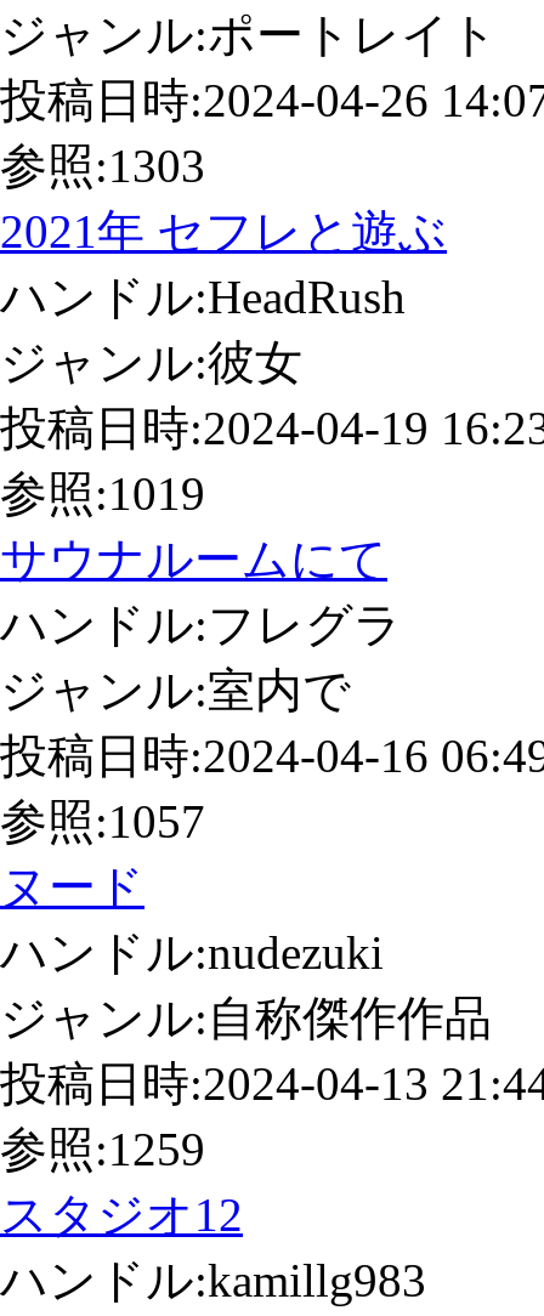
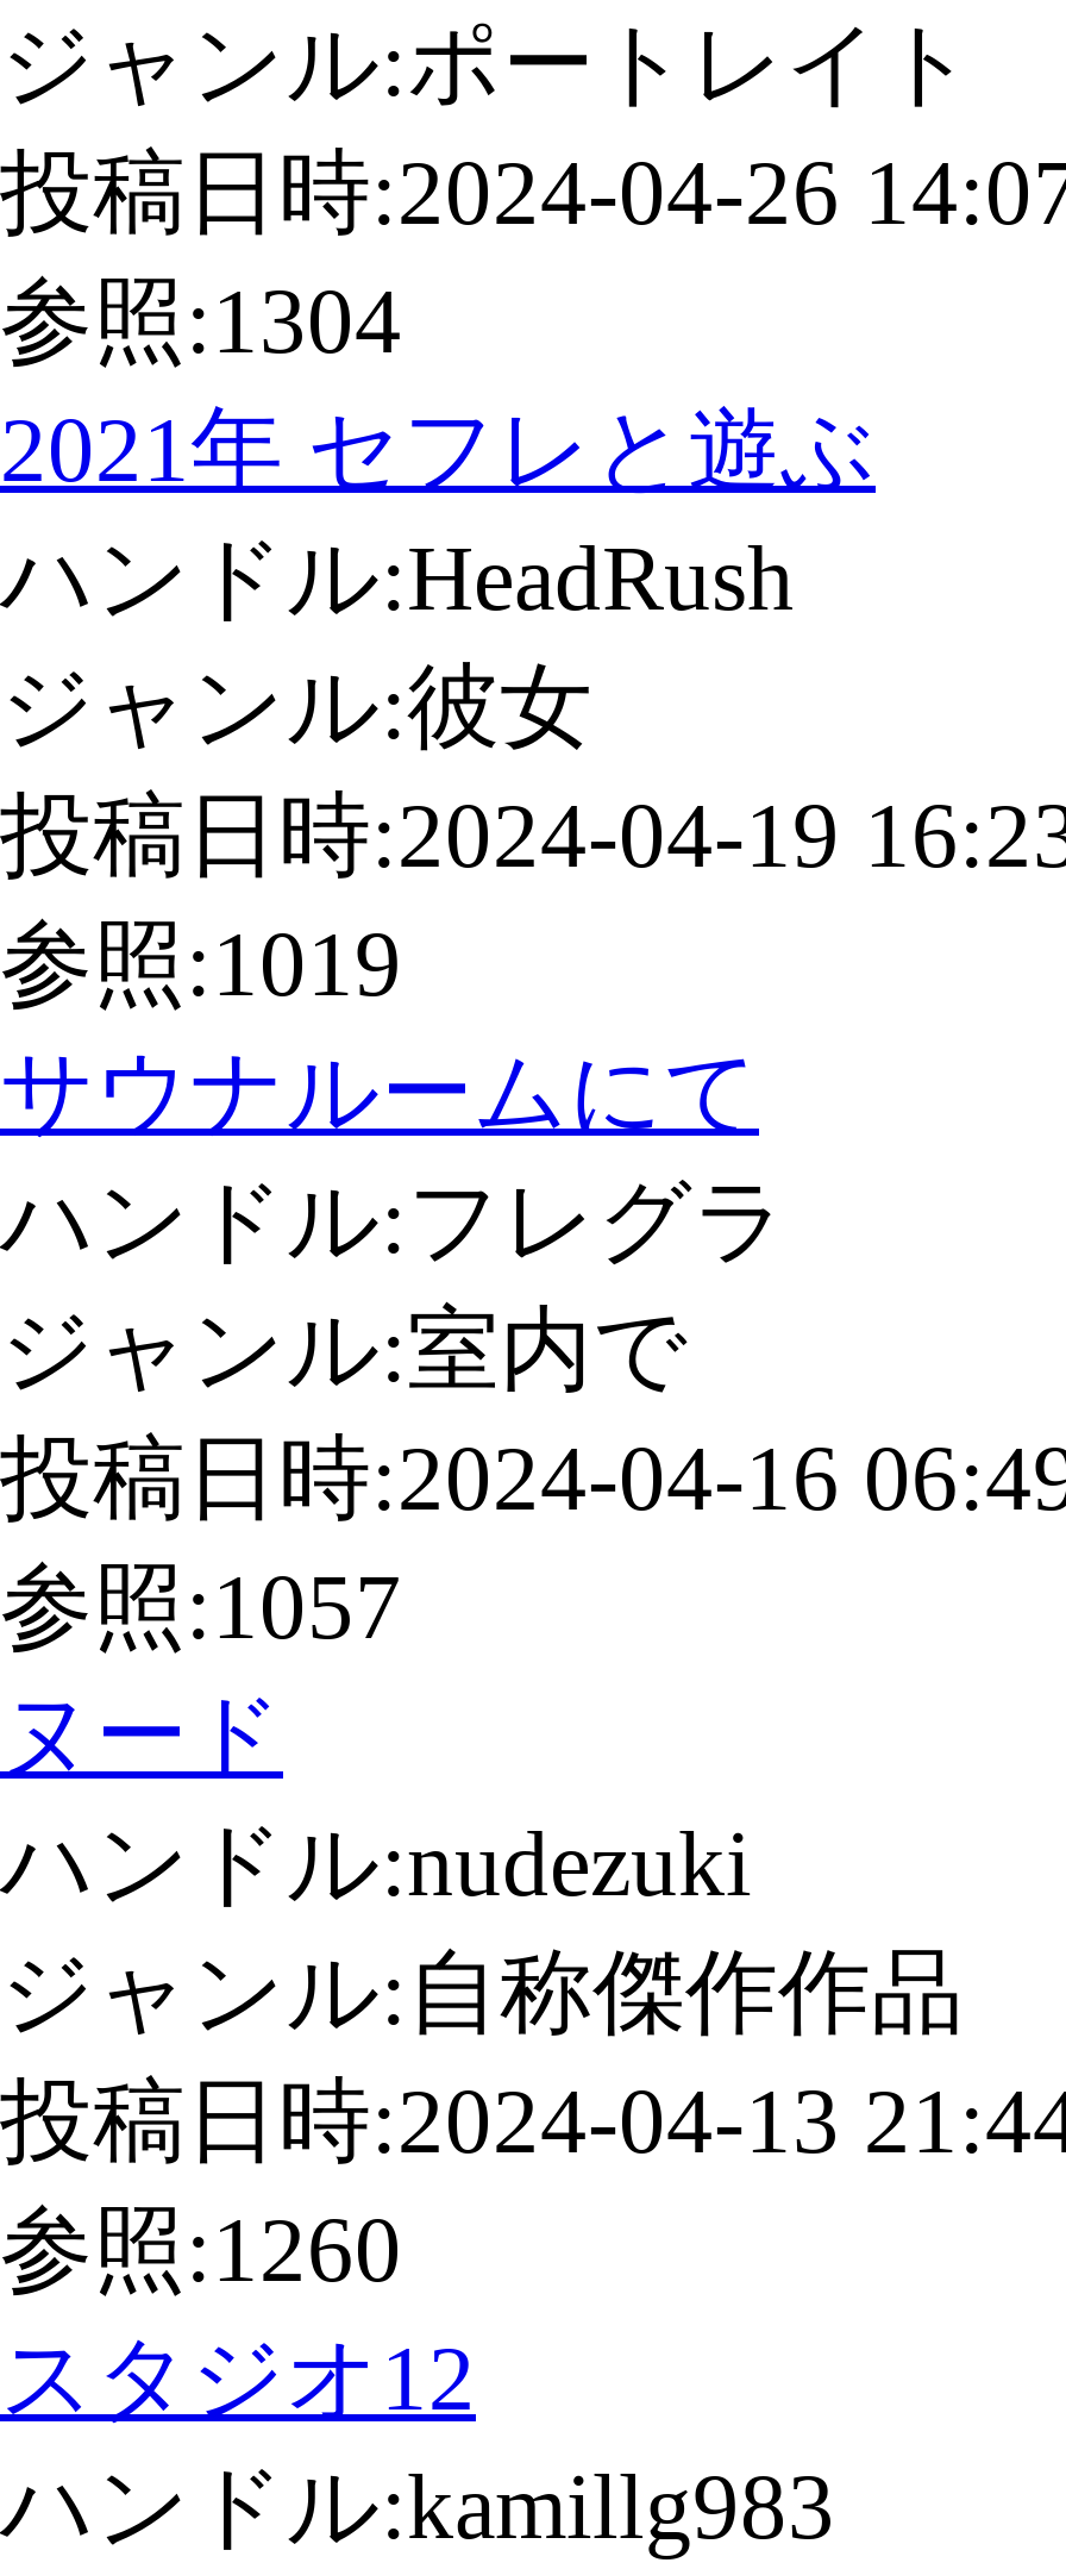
- 参照:1303
+ 参照:1304

- 参照:1259
+ 参照:1260
